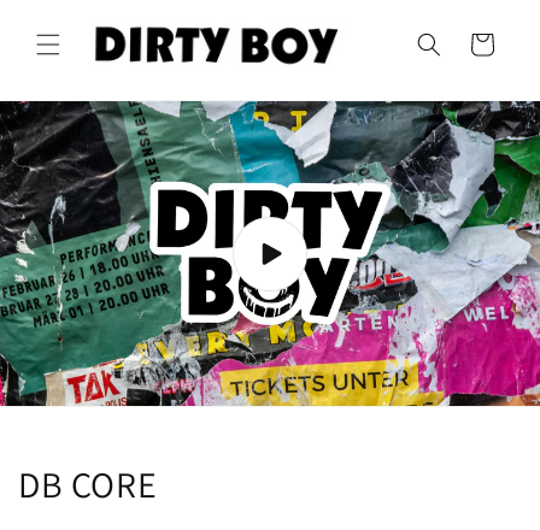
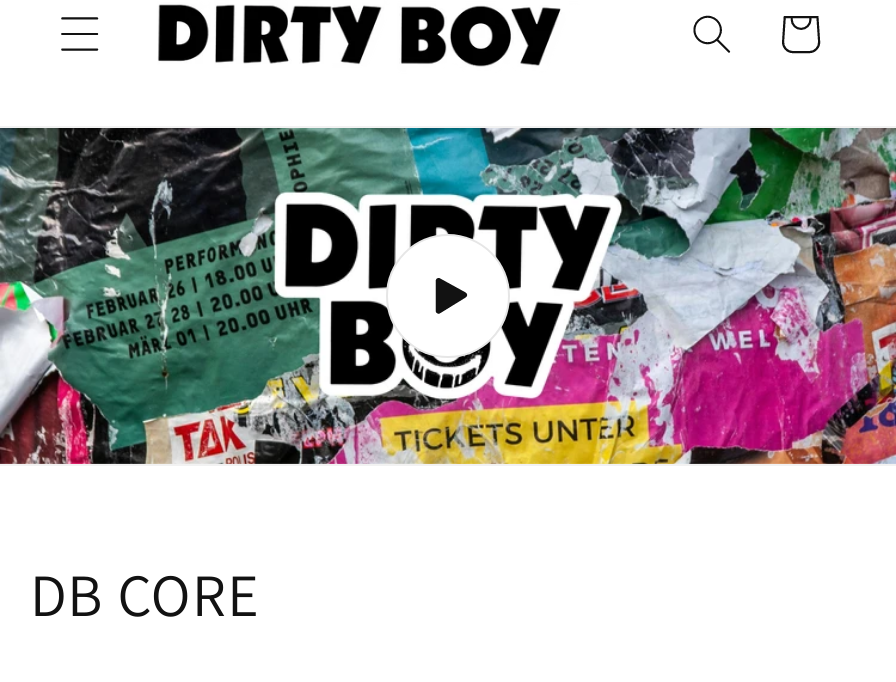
- [image]
+ [image]
